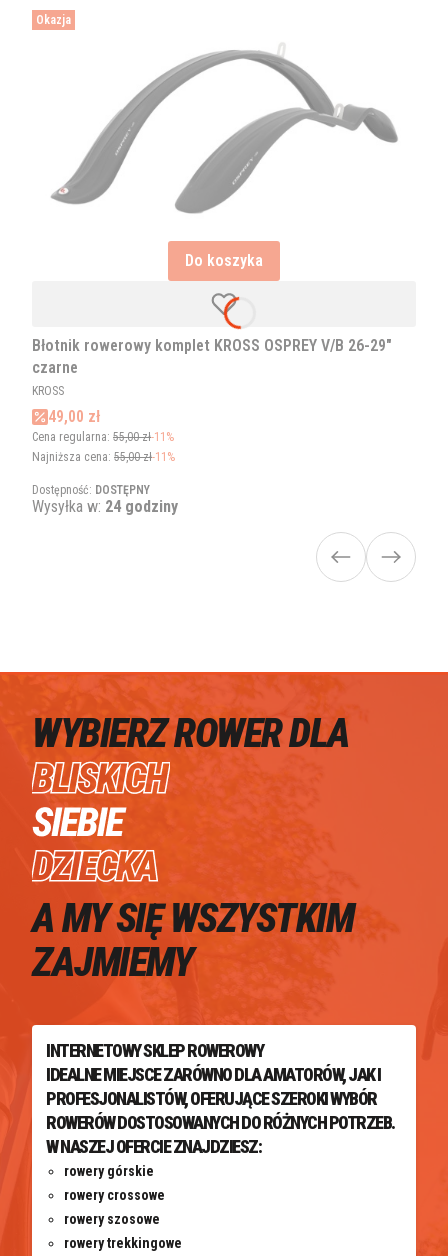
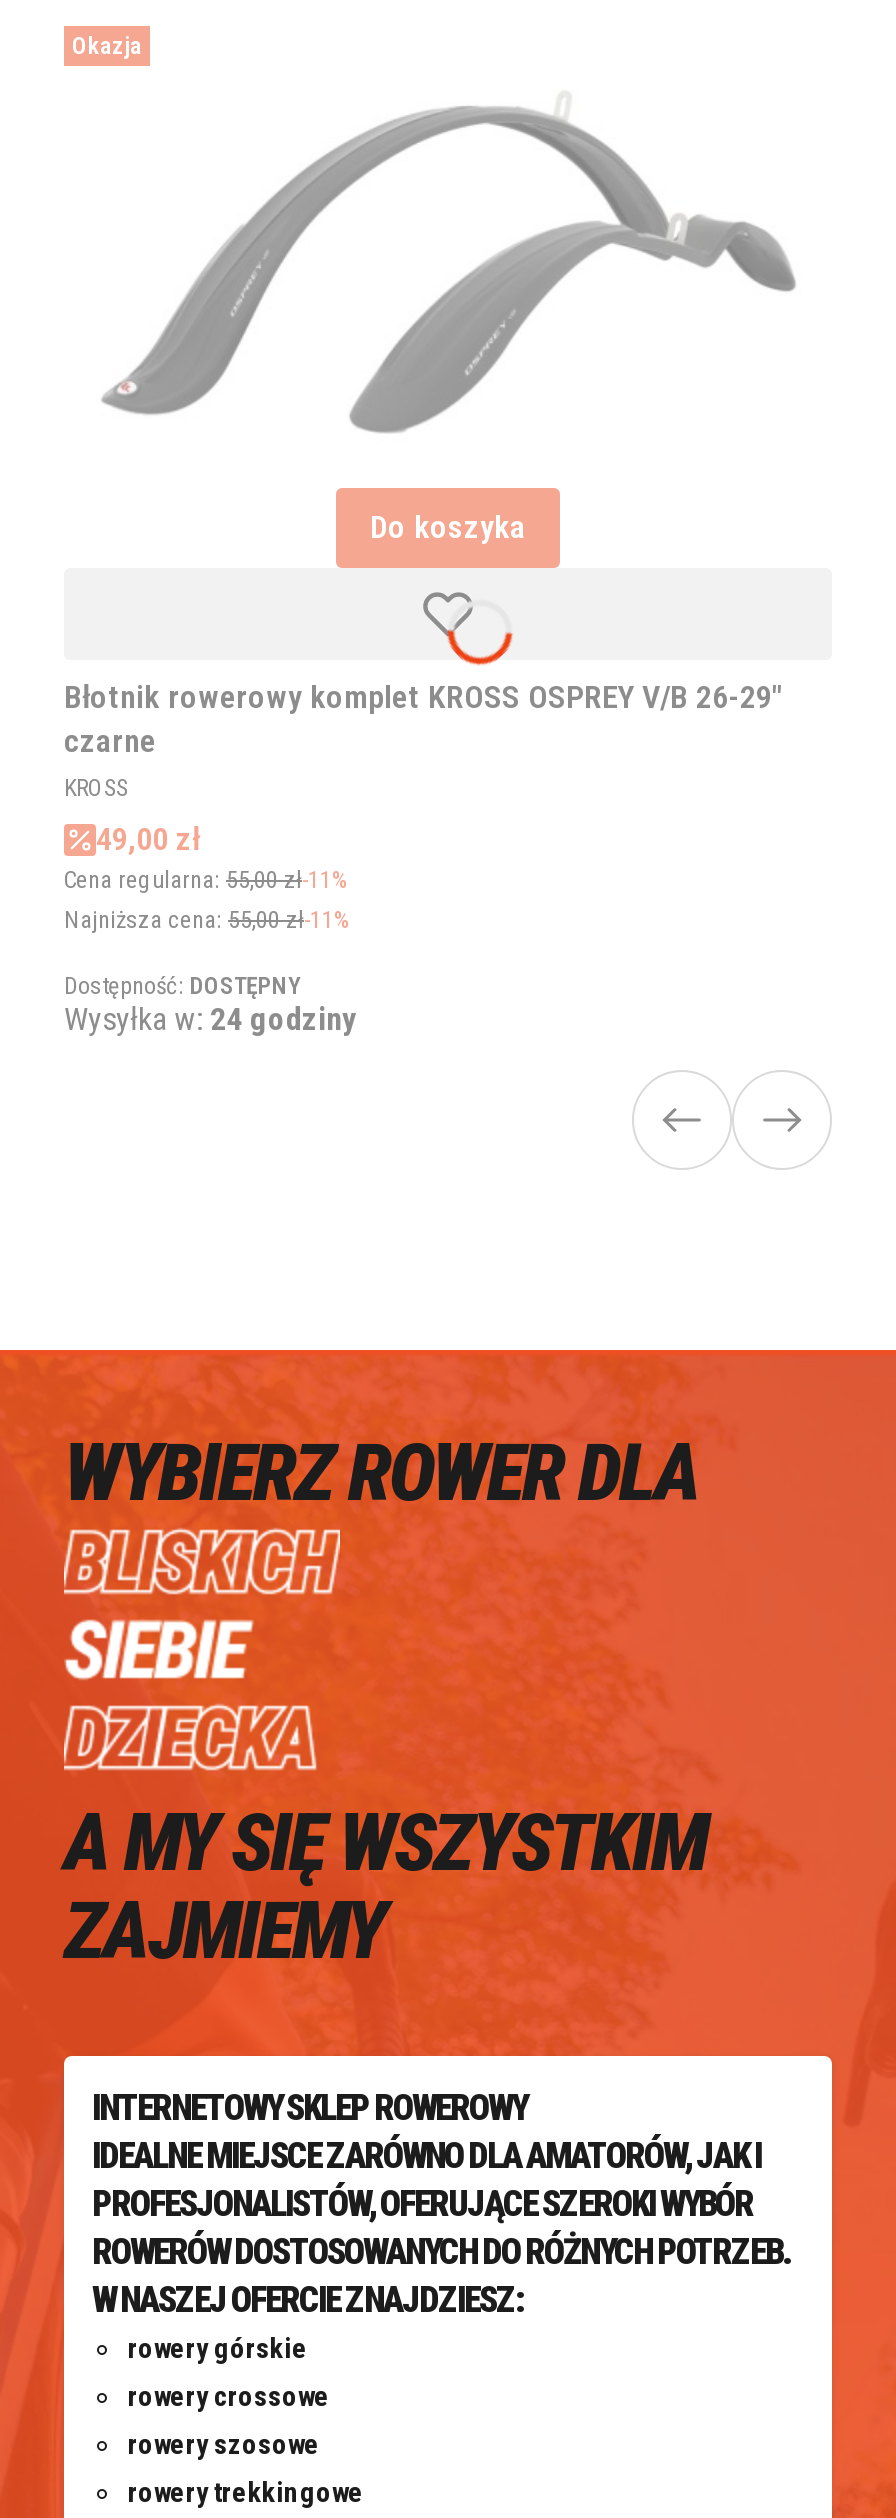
- [image]
+ [image]
